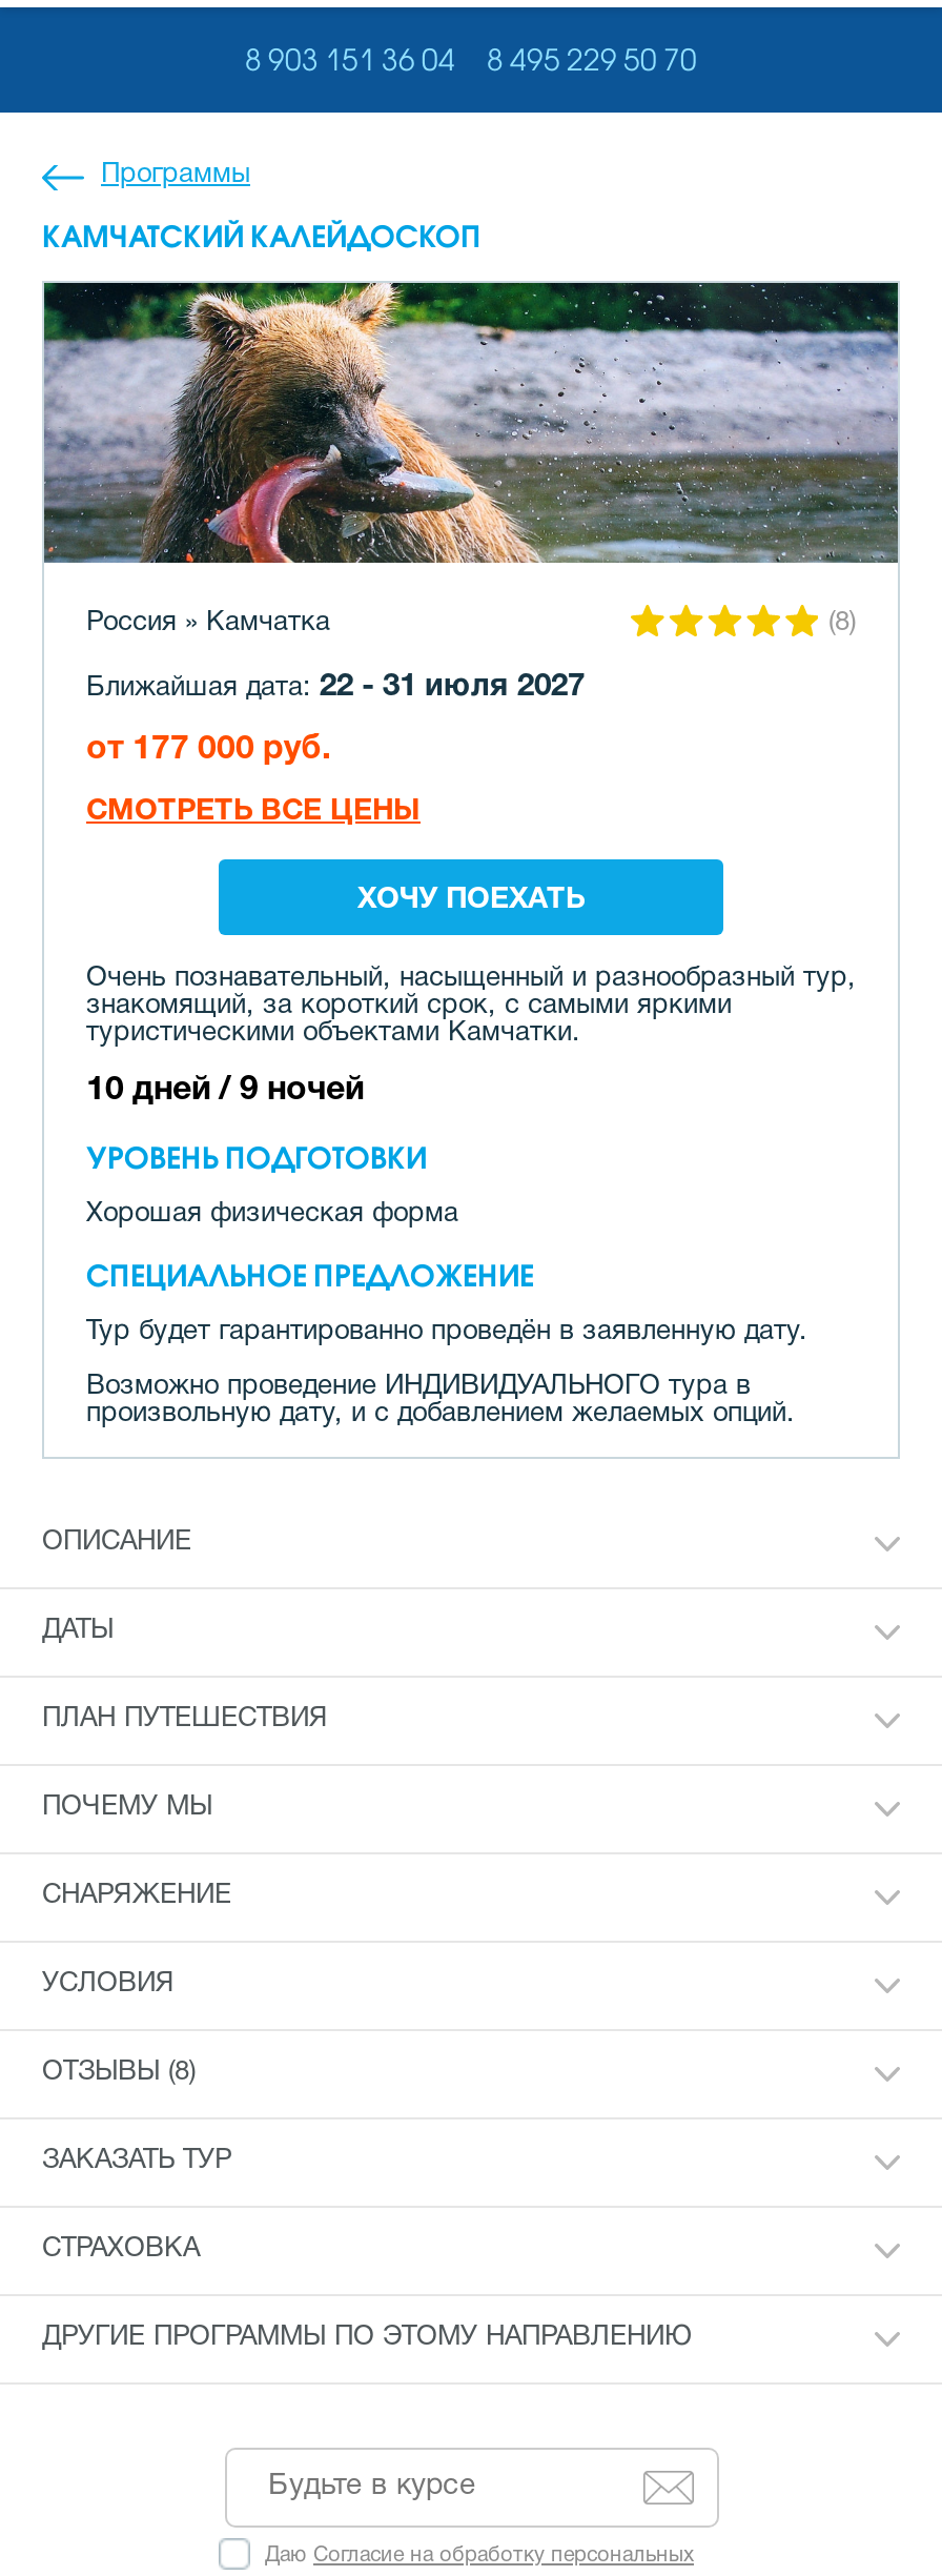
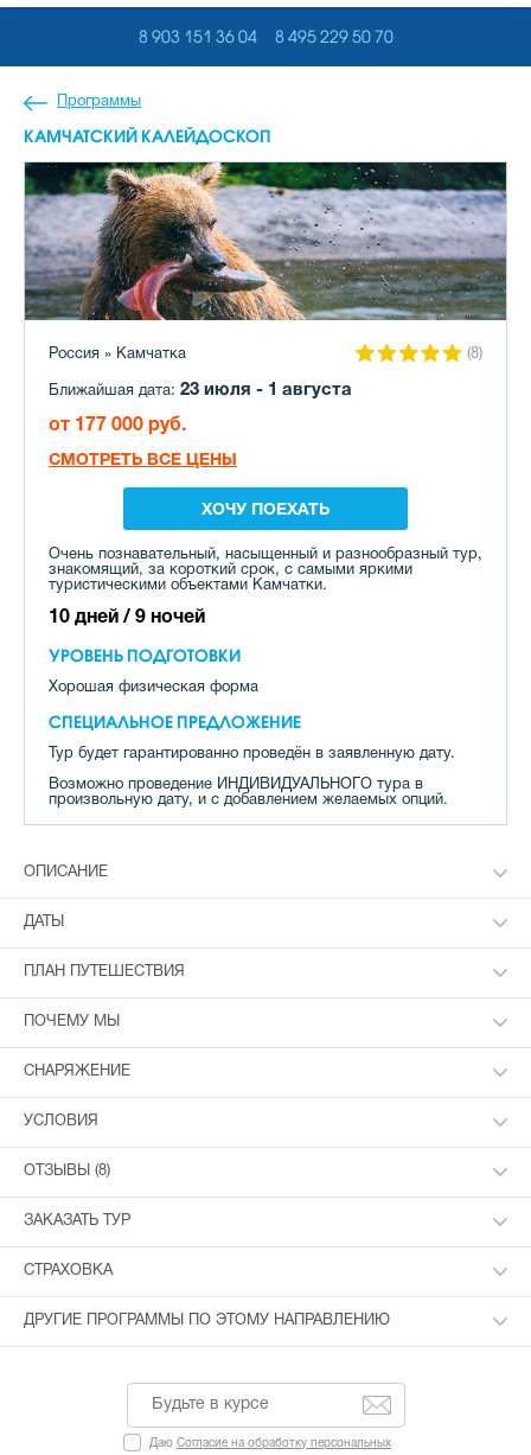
- Ближайшая дата: 22 - 31 июля 2027
+ Ближайшая дата: 23 июля - 1 августа
